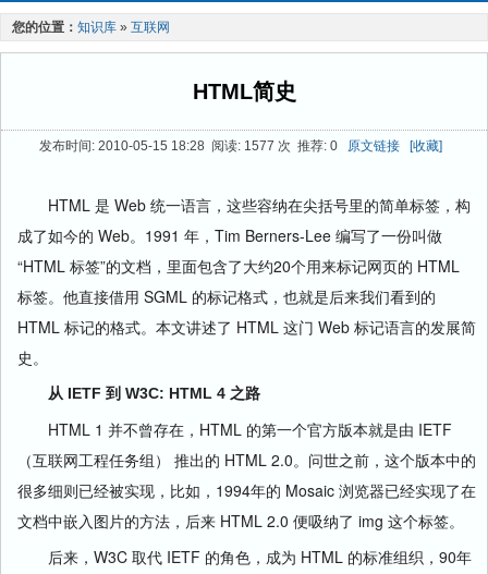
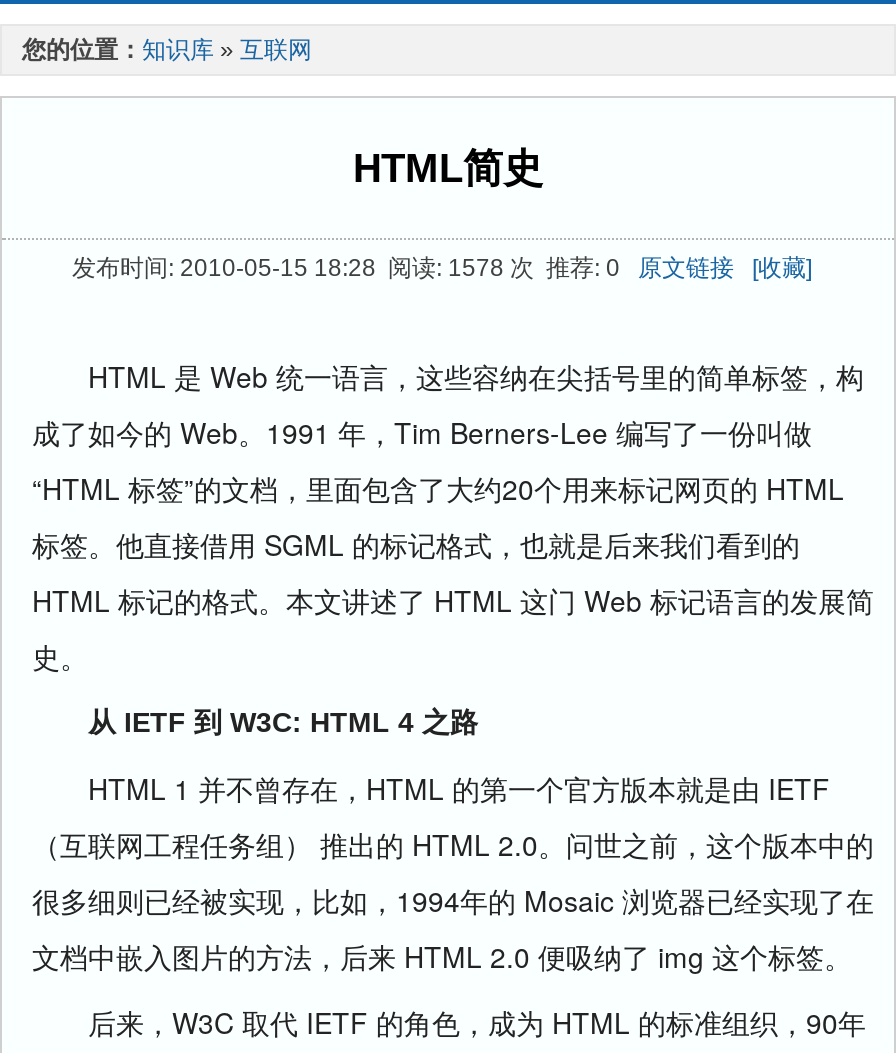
- 发布时间: 2010-05-15 18:28 阅读: 1577 次 推荐: 0原文链接
+ 发布时间: 2010-05-15 18:28 阅读: 1578 次 推荐: 0原文链接
